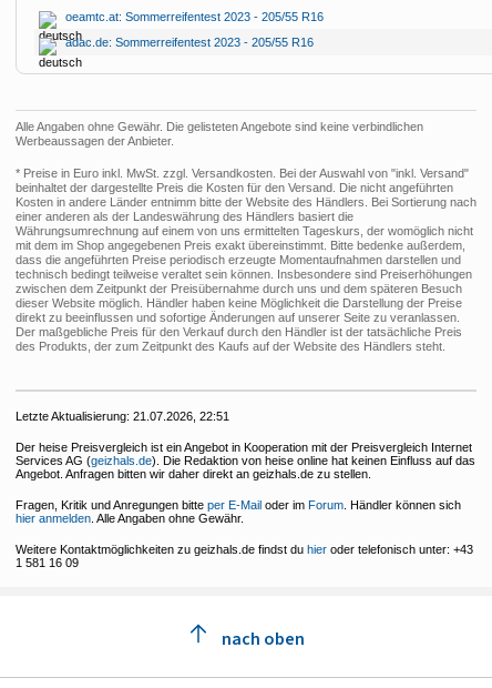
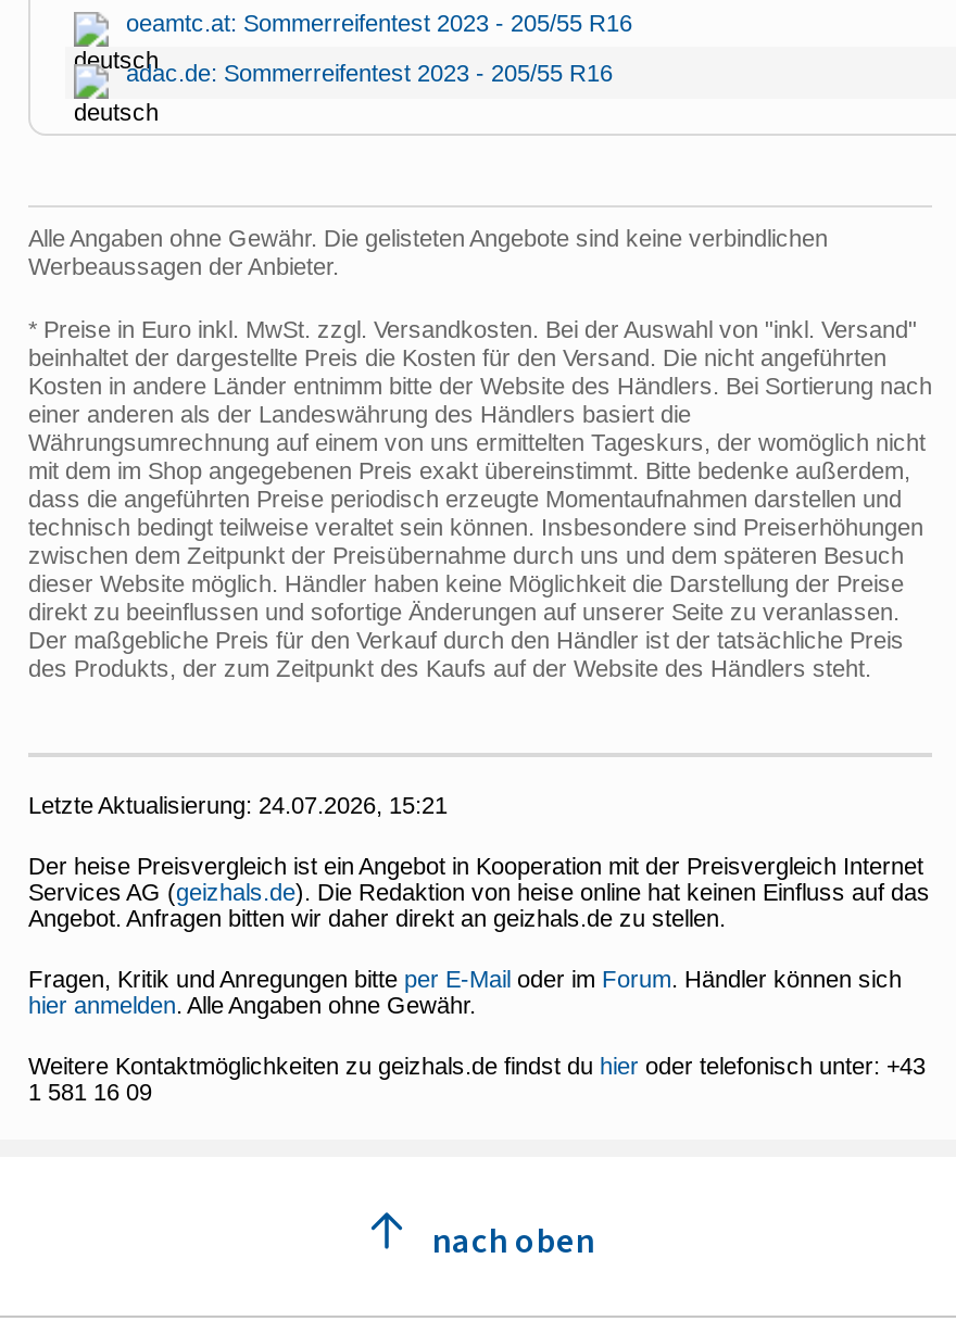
- Letzte Aktualisierung: 21.07.2026, 22:51
+ Letzte Aktualisierung: 24.07.2026, 15:21
